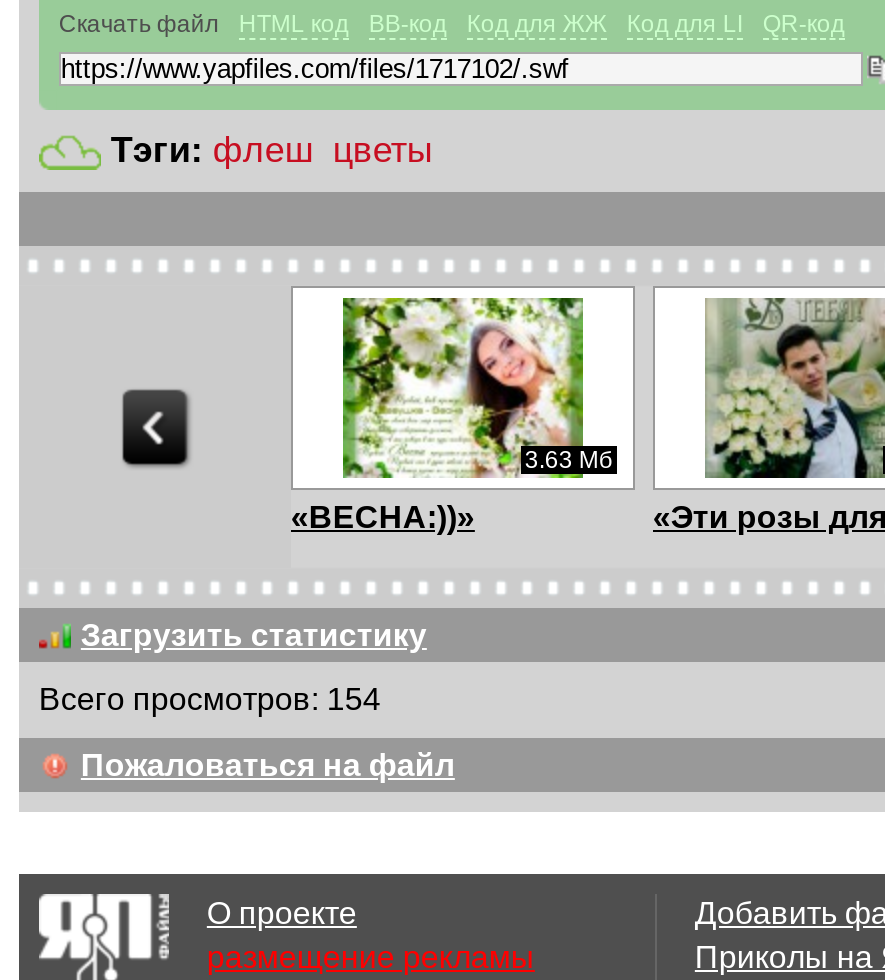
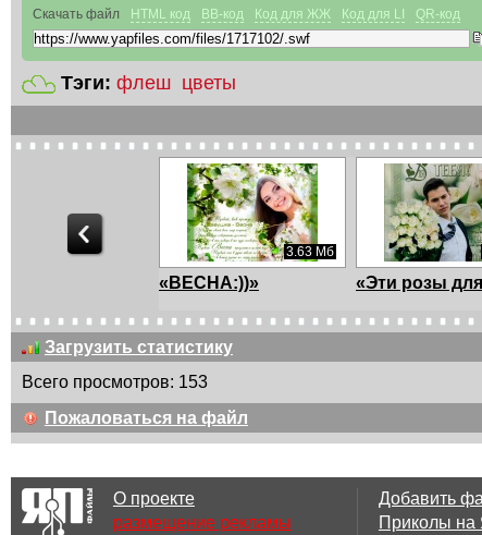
- Всего просмотров: 154
+ Всего просмотров: 153
